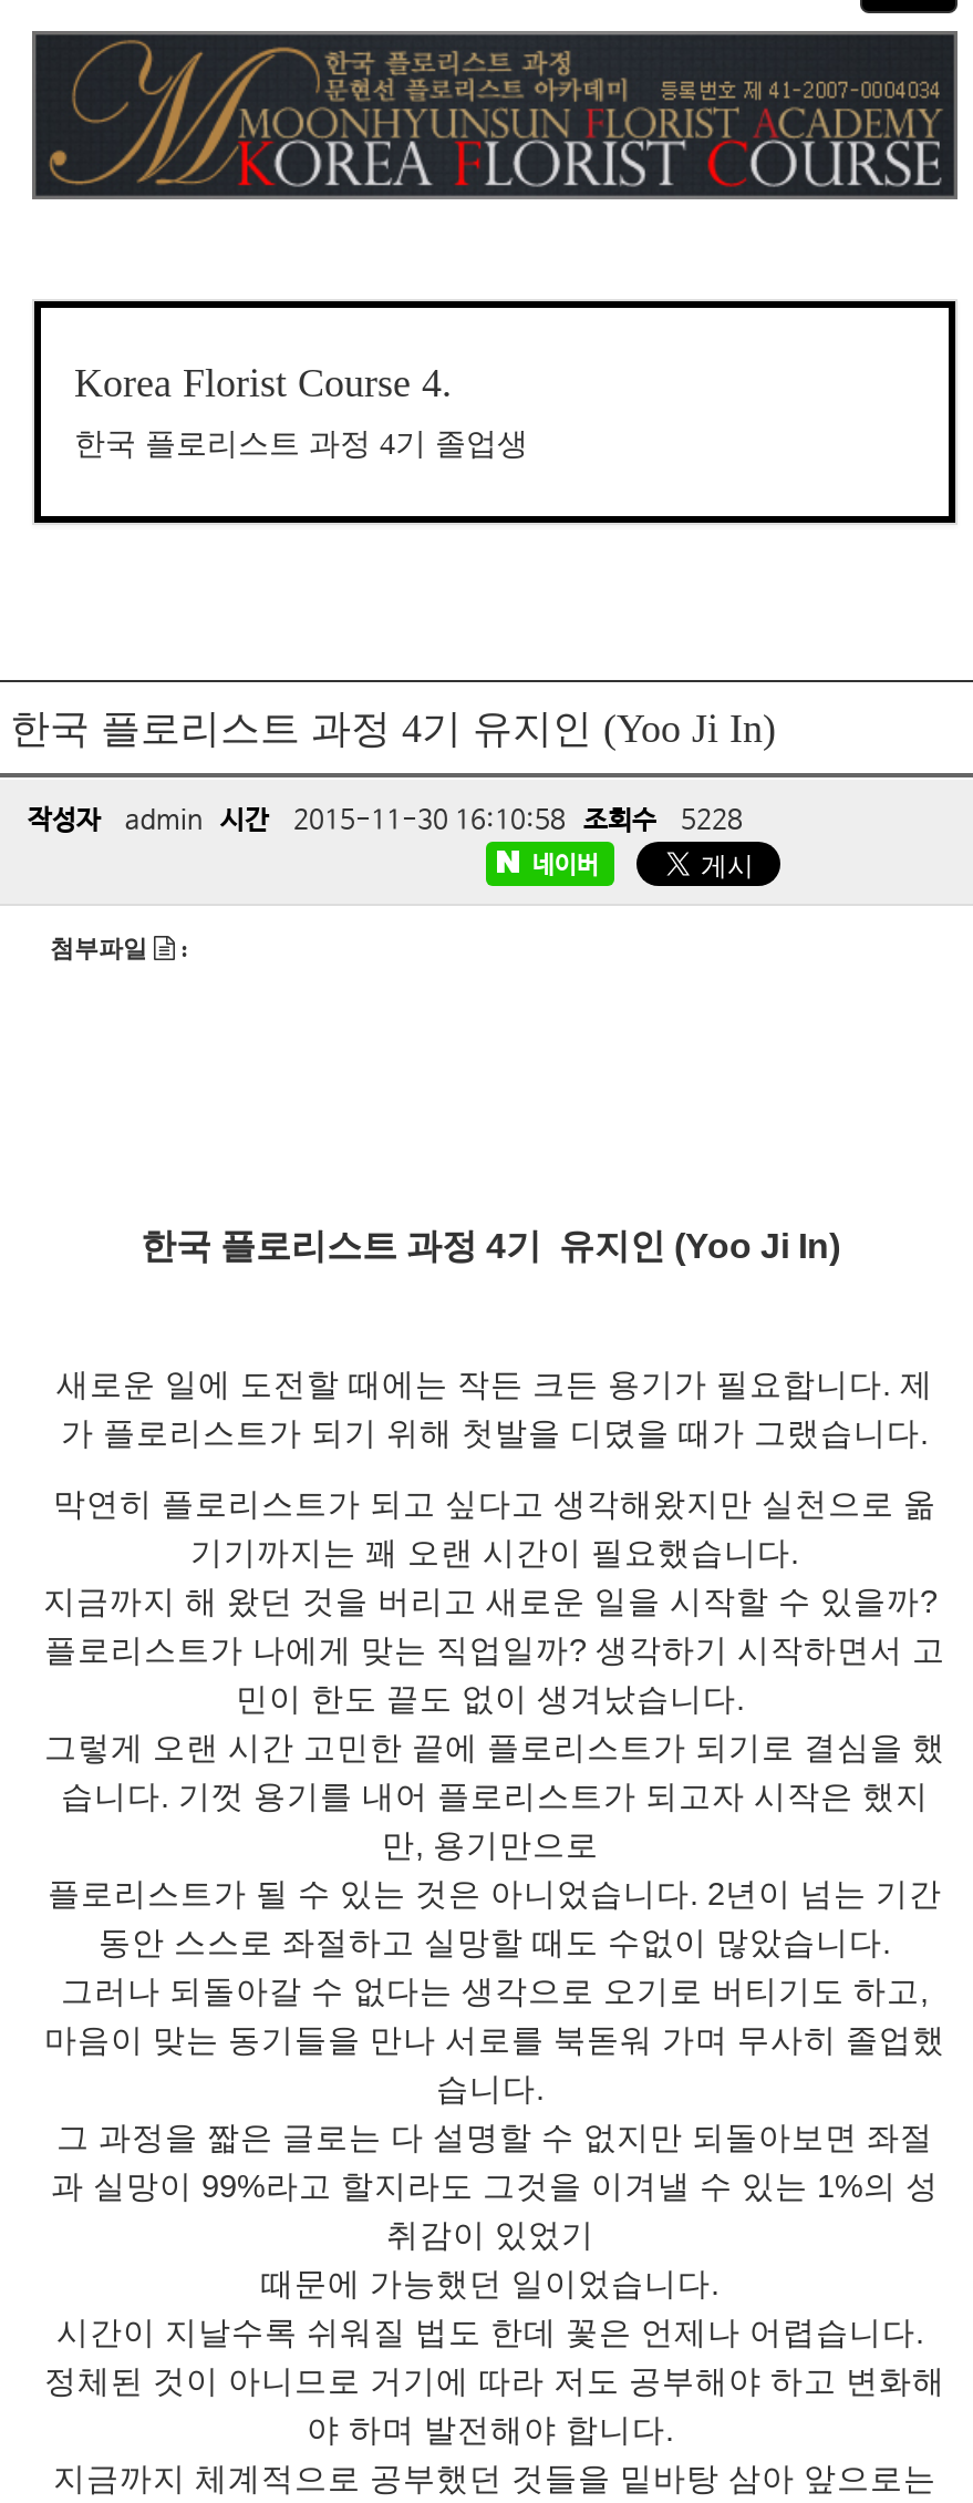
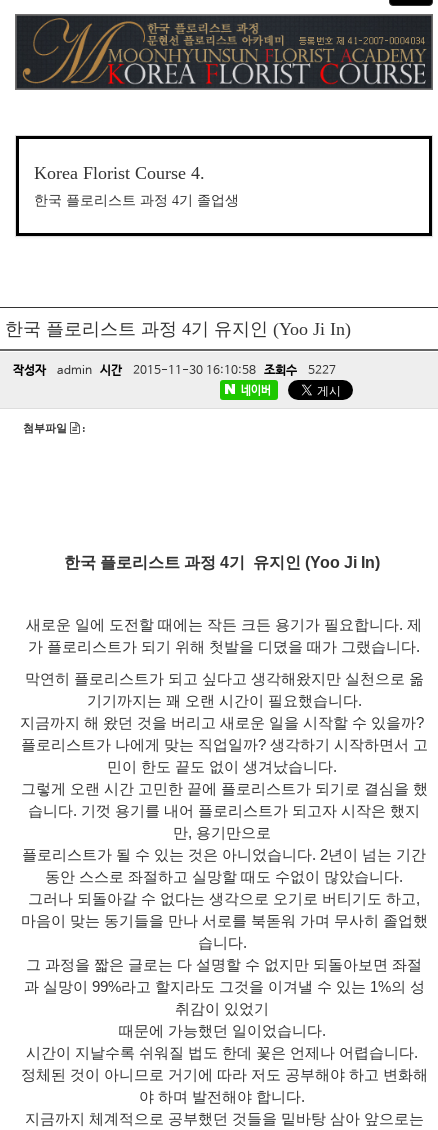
- 작성자 admin 시간 2015-11-30 16:10:58 조회수 5228
+ 작성자 admin 시간 2015-11-30 16:10:58 조회수 5227
